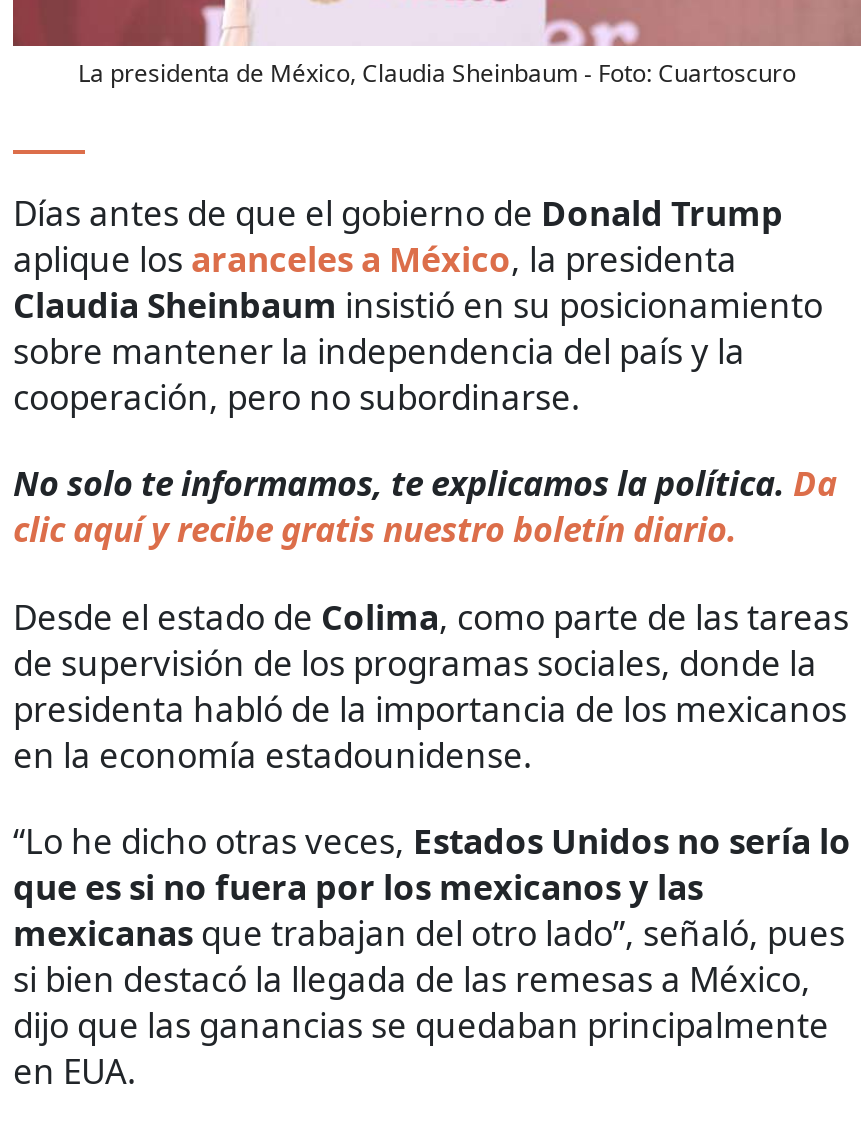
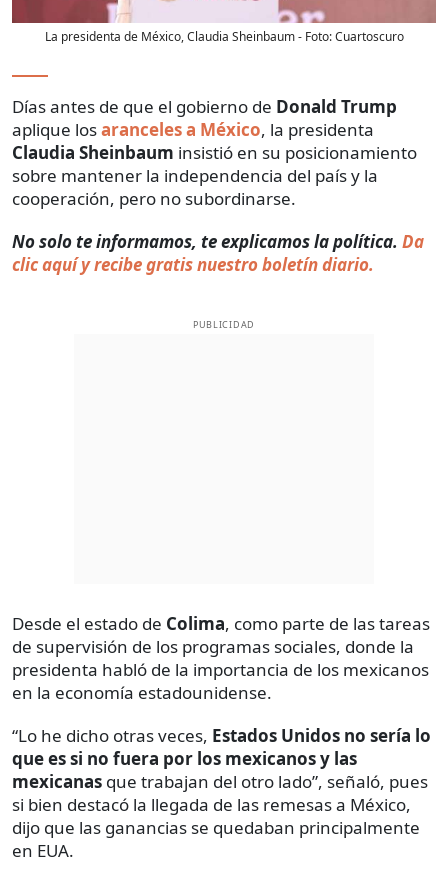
+ PUBLICIDAD
